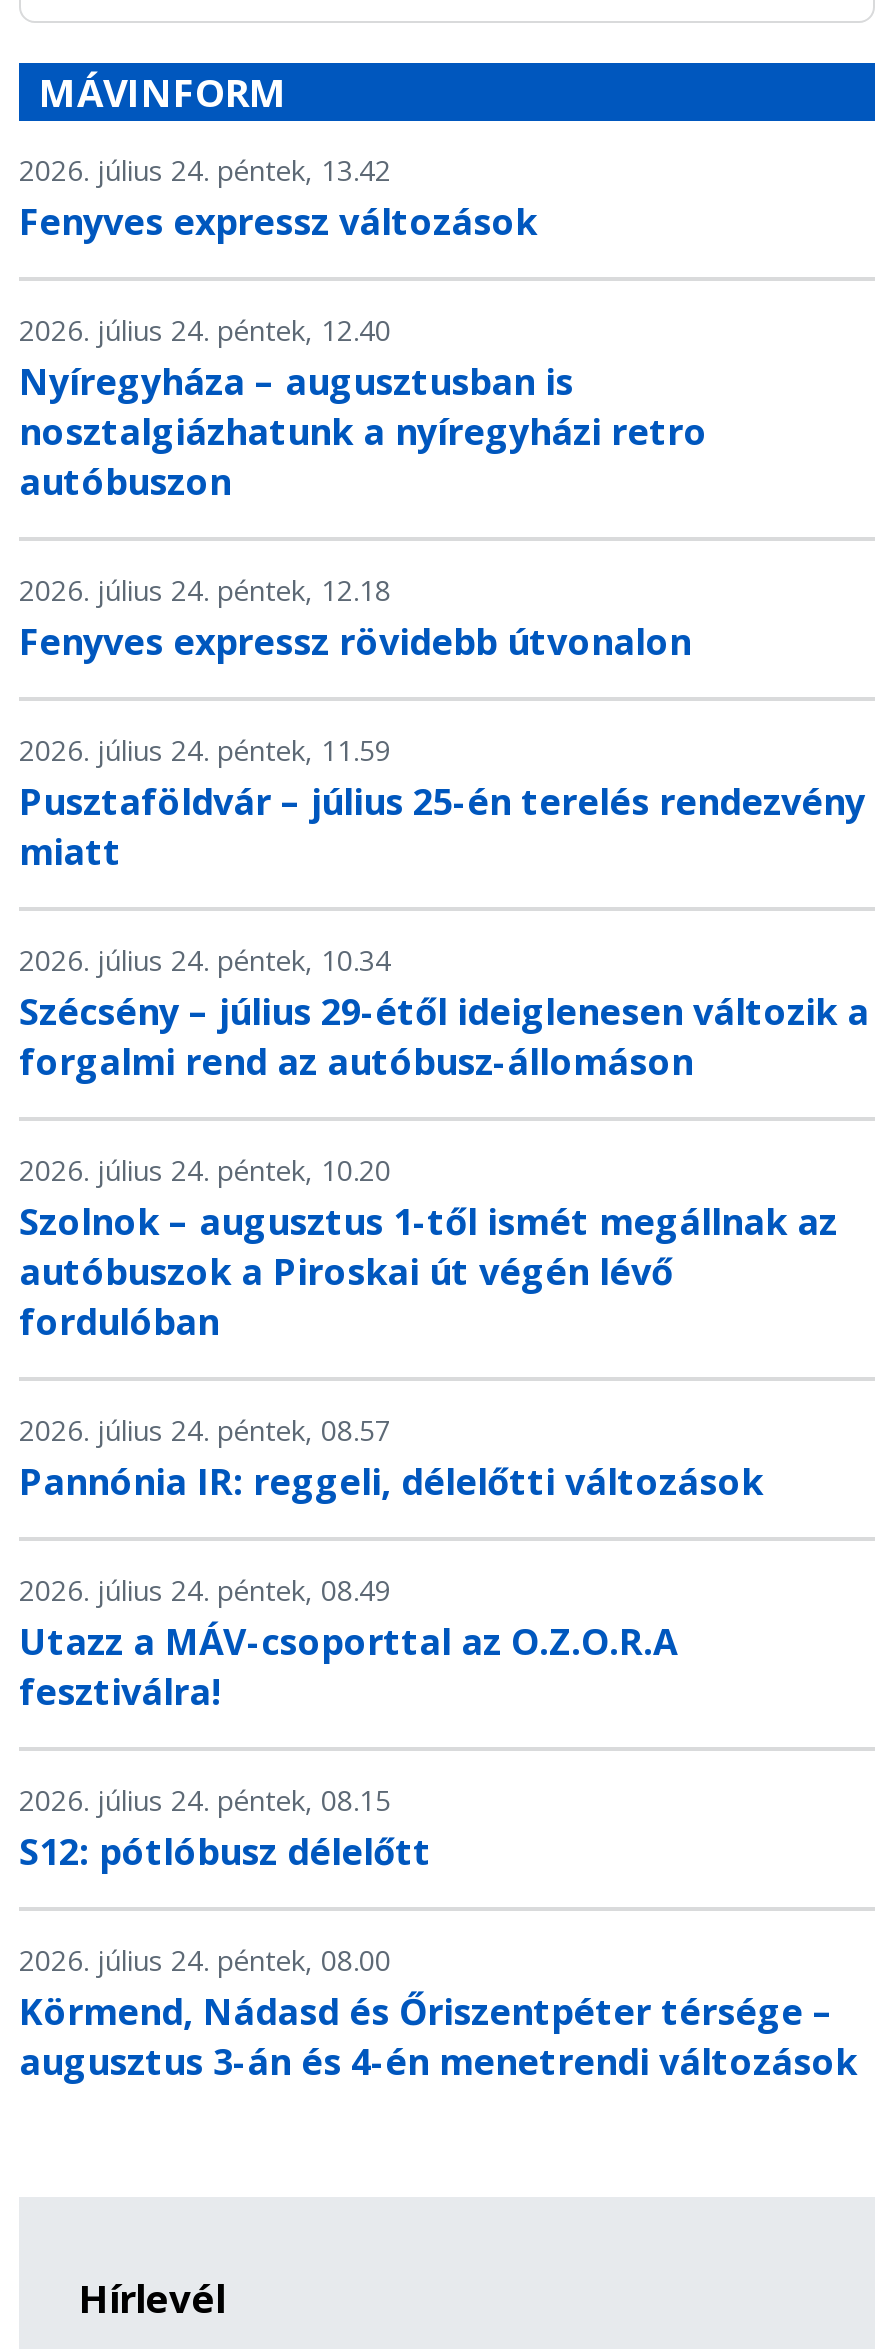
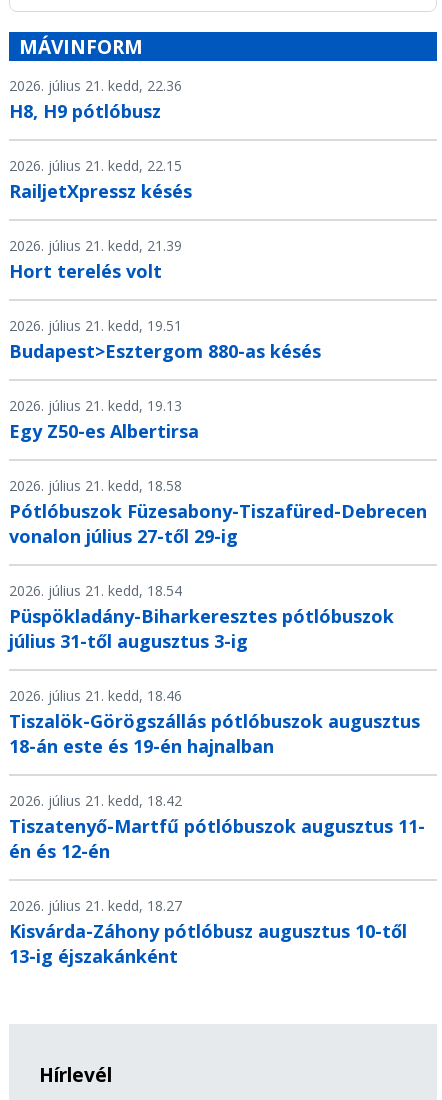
- 2026. július 24. péntek, 13.42
- Fenyves expressz változások
+ 2026. július 21. kedd, 22.36
+ H8, H9 pótlóbusz

- 2026. július 24. péntek, 12.40
- Nyíregyháza – augusztusban is
- nosztalgiázhatunk a nyíregyházi retro
- autóbuszon
+ 2026. július 21. kedd, 22.15
+ RailjetXpressz késés

- 2026. július 24. péntek, 12.18
- Fenyves expressz rövidebb útvonalon
+ 2026. július 21. kedd, 21.39
+ Hort terelés volt

- 2026. július 24. péntek, 11.59
- Pusztaföldvár – július 25-én terelés rendezvény
- miatt
+ 2026. július 21. kedd, 19.51
+ Budapest>Esztergom 880-as késés

- 2026. július 24. péntek, 10.34
- Szécsény – július 29-étől ideiglenesen változik a
- forgalmi rend az autóbusz-állomáson
+ 2026. július 21. kedd, 19.13
+ Egy Z50-es Albertirsa

- 2026. július 24. péntek, 10.20
- Szolnok – augusztus 1-től ismét megállnak az
- autóbuszok a Piroskai út végén lévő
- fordulóban
+ 2026. július 21. kedd, 18.58
+ Pótlóbuszok Füzesabony-Tiszafüred-Debrecen
+ vonalon július 27-től 29-ig

- 2026. július 24. péntek, 08.57
- Pannónia IR: reggeli, délelőtti változások
+ 2026. július 21. kedd, 18.54
+ Püspökladány-Biharkeresztes pótlóbuszok
+ július 31-től augusztus 3-ig

- 2026. július 24. péntek, 08.49
- Utazz a MÁV-csoporttal az O.Z.O.R.A
- fesztiválra!
+ 2026. július 21. kedd, 18.46
+ Tiszalök-Görögszállás pótlóbuszok augusztus
+ 18-án este és 19-én hajnalban

- 2026. július 24. péntek, 08.15
- S12: pótlóbusz délelőtt
+ 2026. július 21. kedd, 18.42
+ Tiszatenyő-Martfű pótlóbuszok augusztus 11-
+ én és 12-én

- 2026. július 24. péntek, 08.00
- Körmend, Nádasd és Őriszentpéter térsége –
- augusztus 3-án és 4-én menetrendi változások
+ 2026. július 21. kedd, 18.27
+ Kisvárda-Záhony pótlóbusz augusztus 10-től
+ 13-ig éjszakánként
